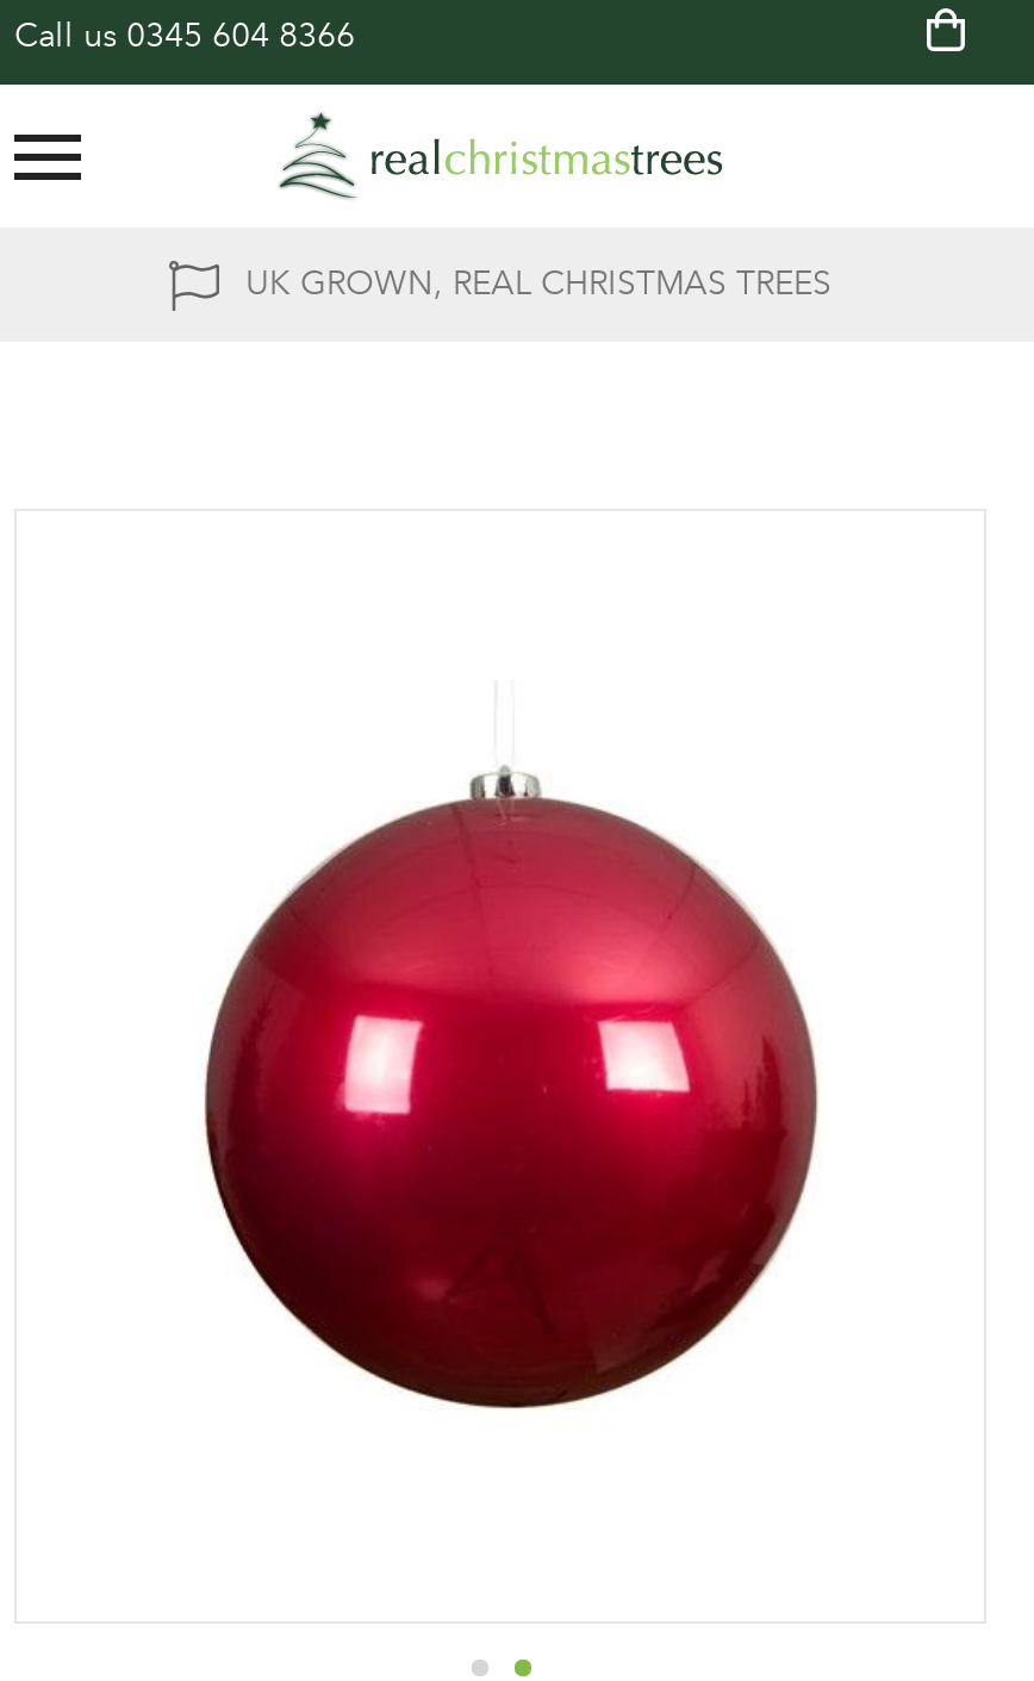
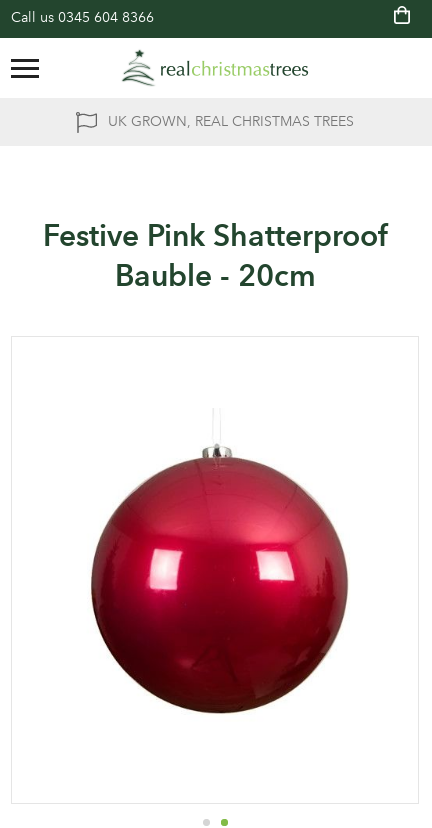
+ Festive Pink Shatterproof
+ Bauble - 20cm
